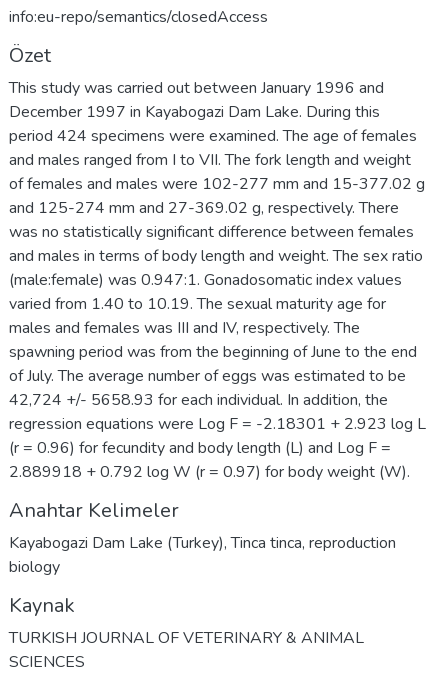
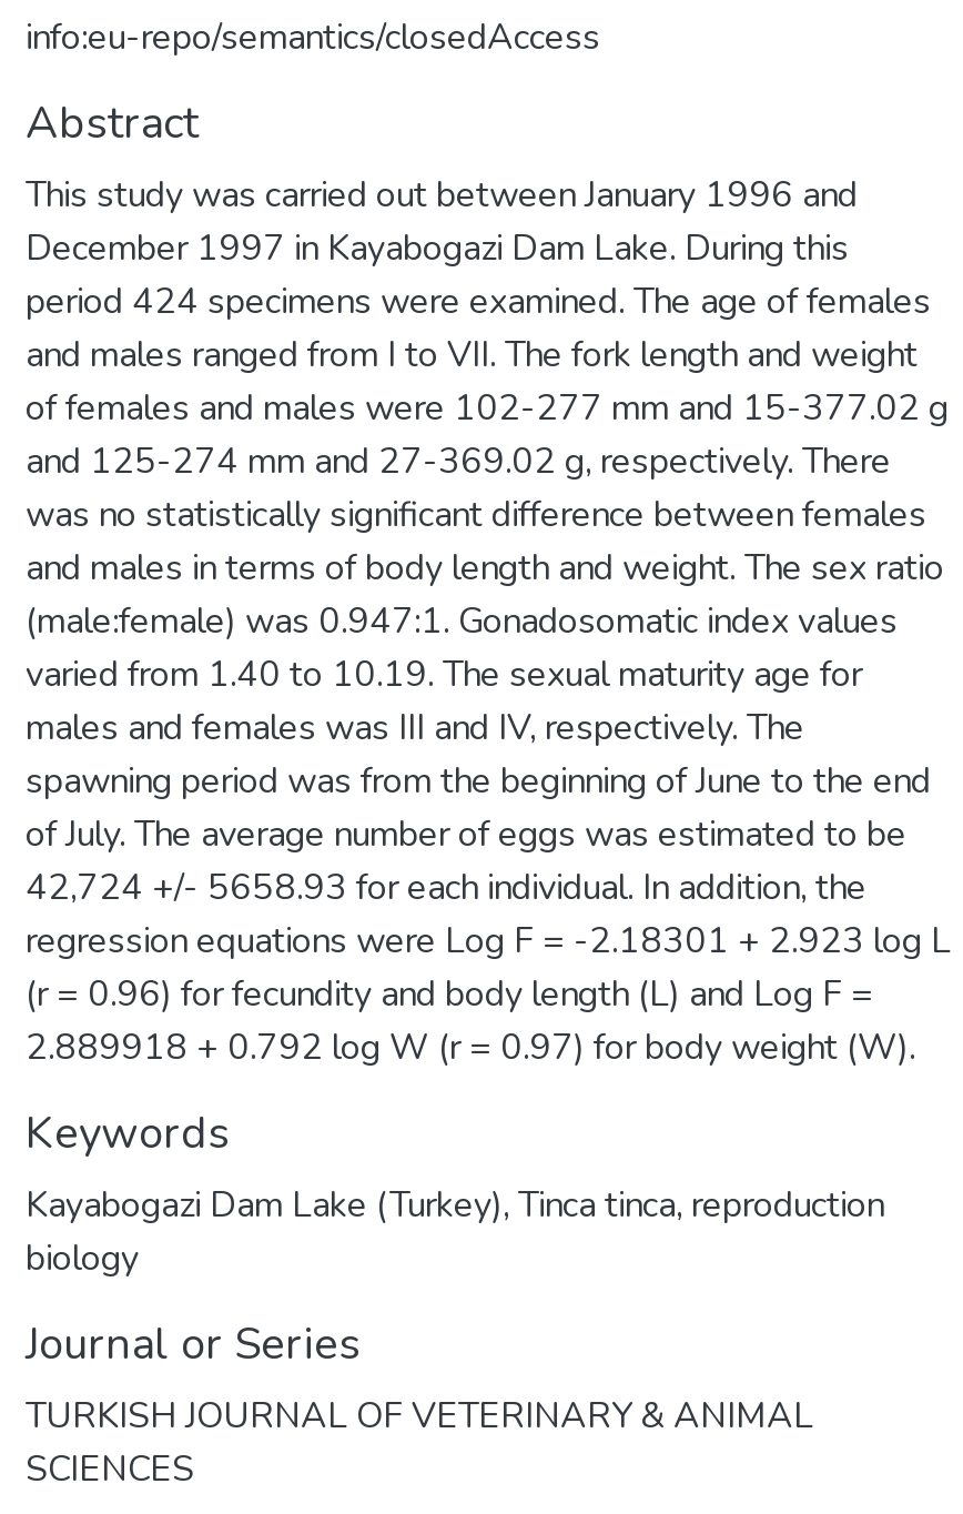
- Özet
+ Abstract

- Anahtar Kelimeler
+ Keywords

- Kaynak
+ Journal or Series
